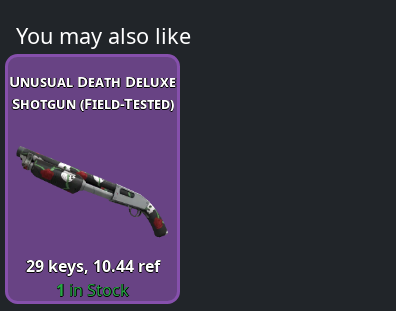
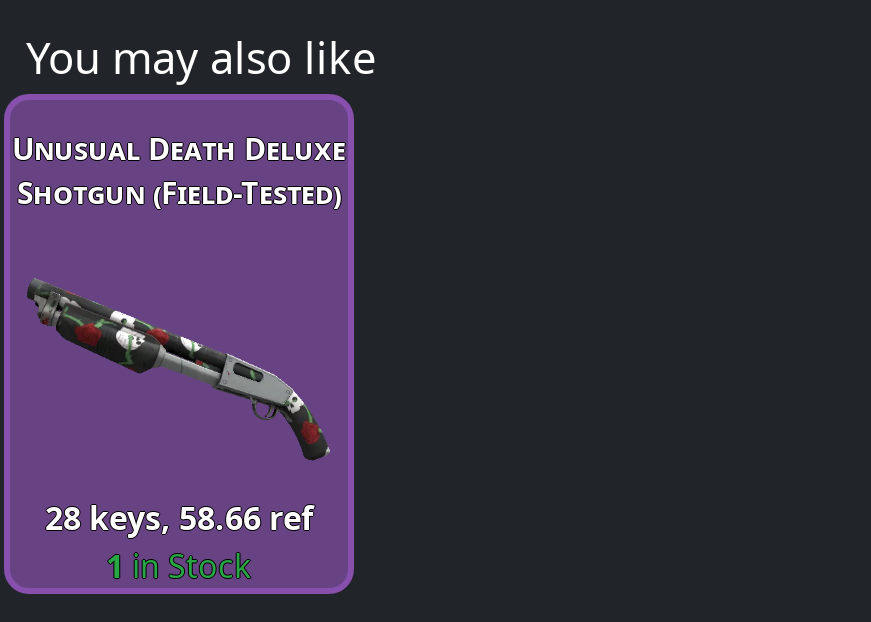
- 29 keys, 10.44 ref
+ 28 keys, 58.66 ref
